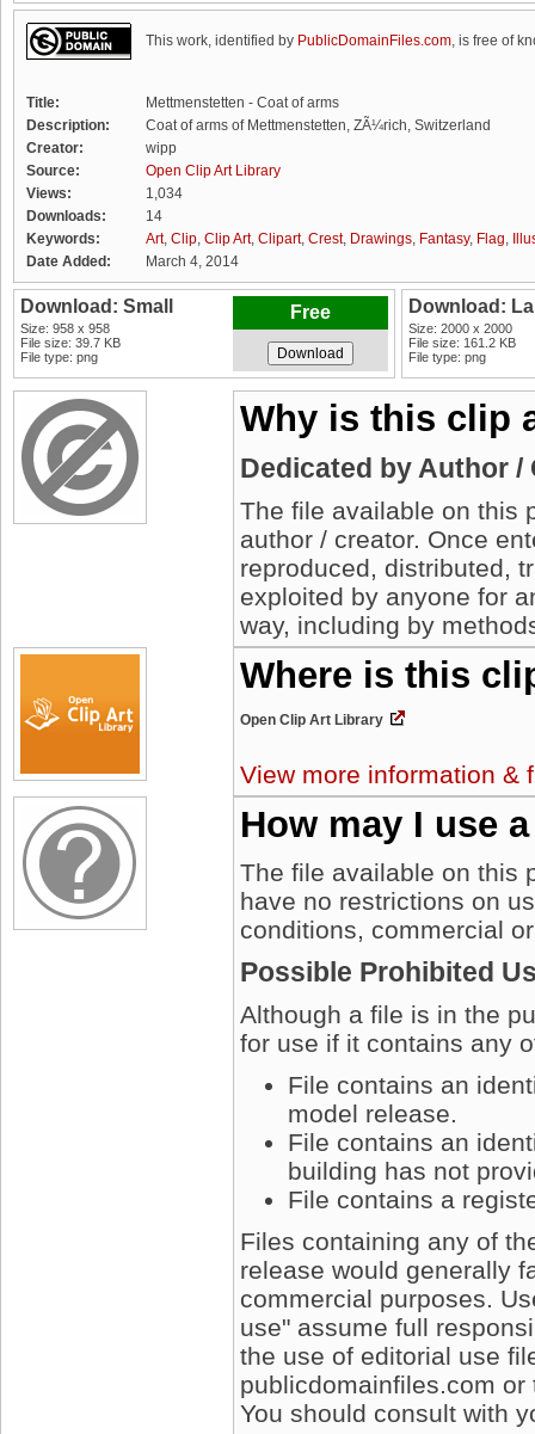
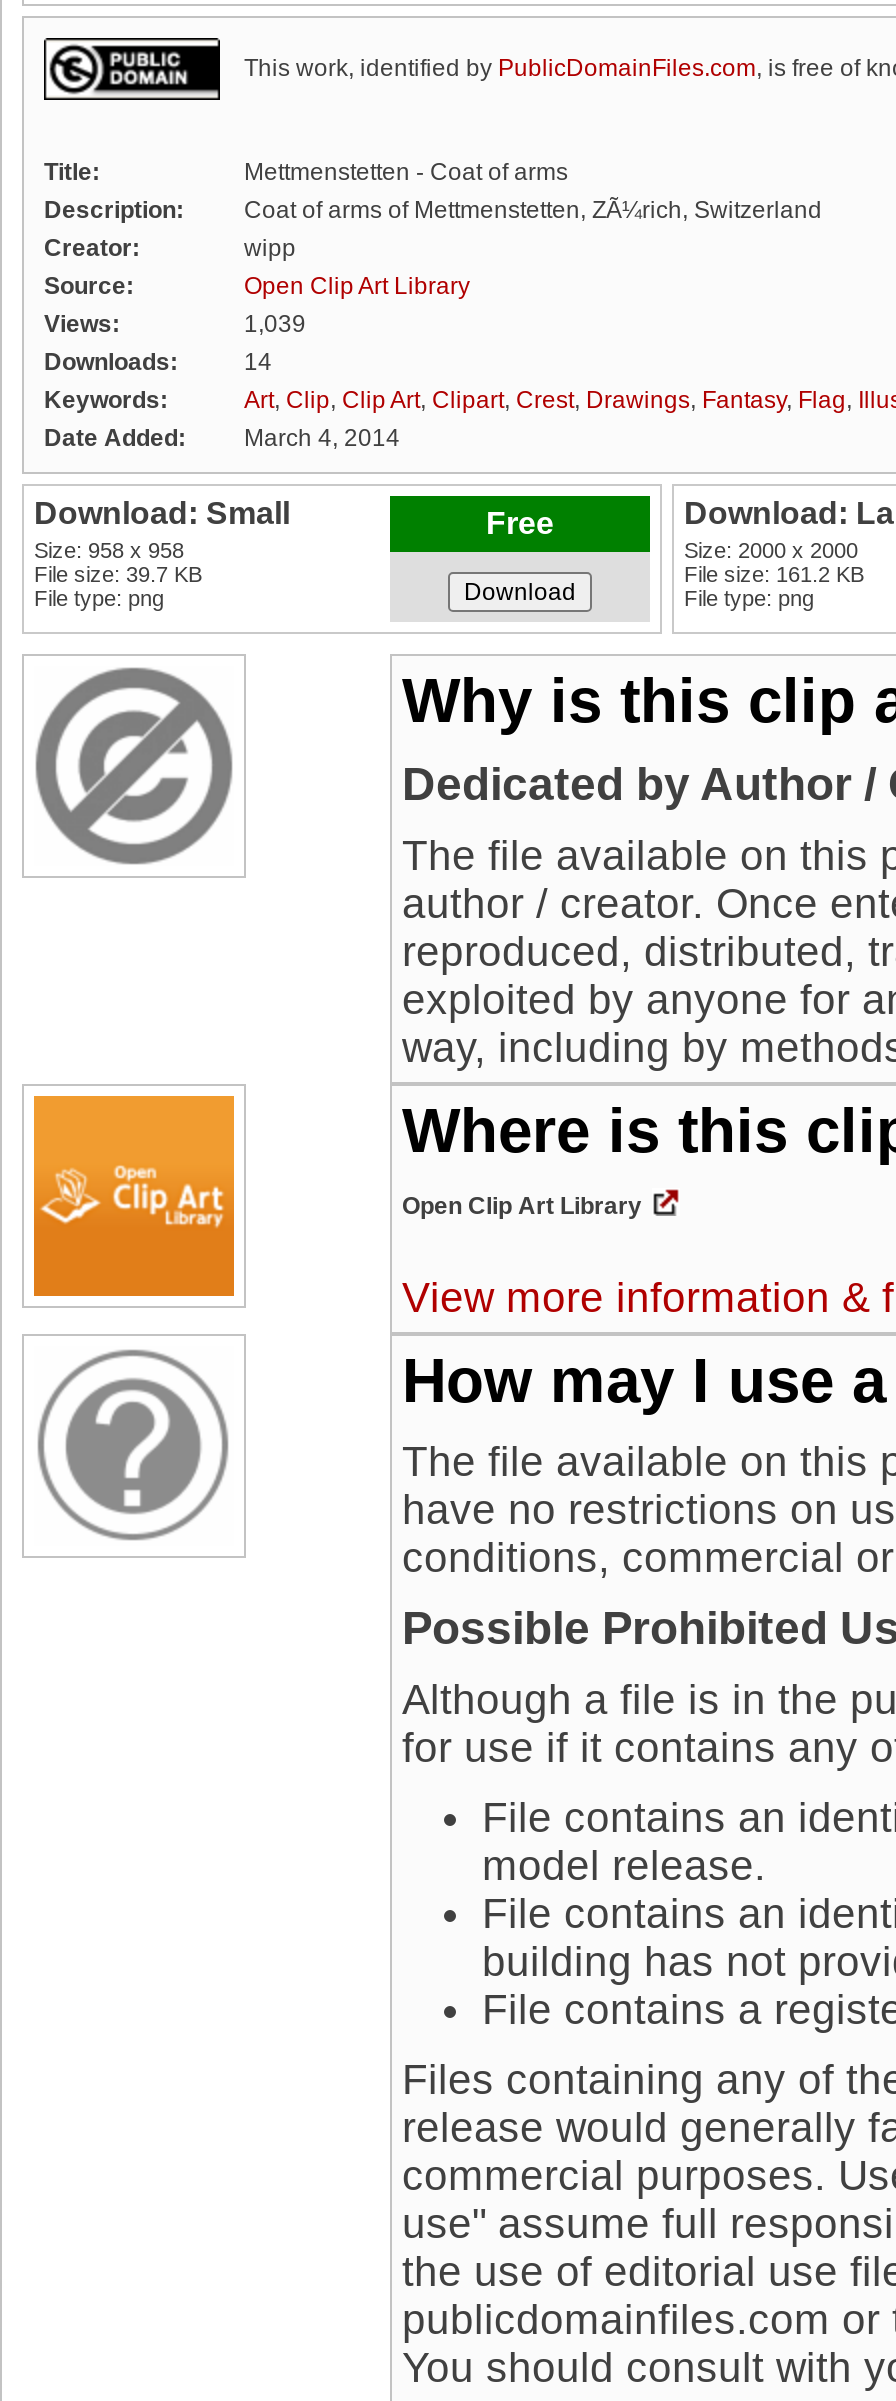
- 1,034
+ 1,039
